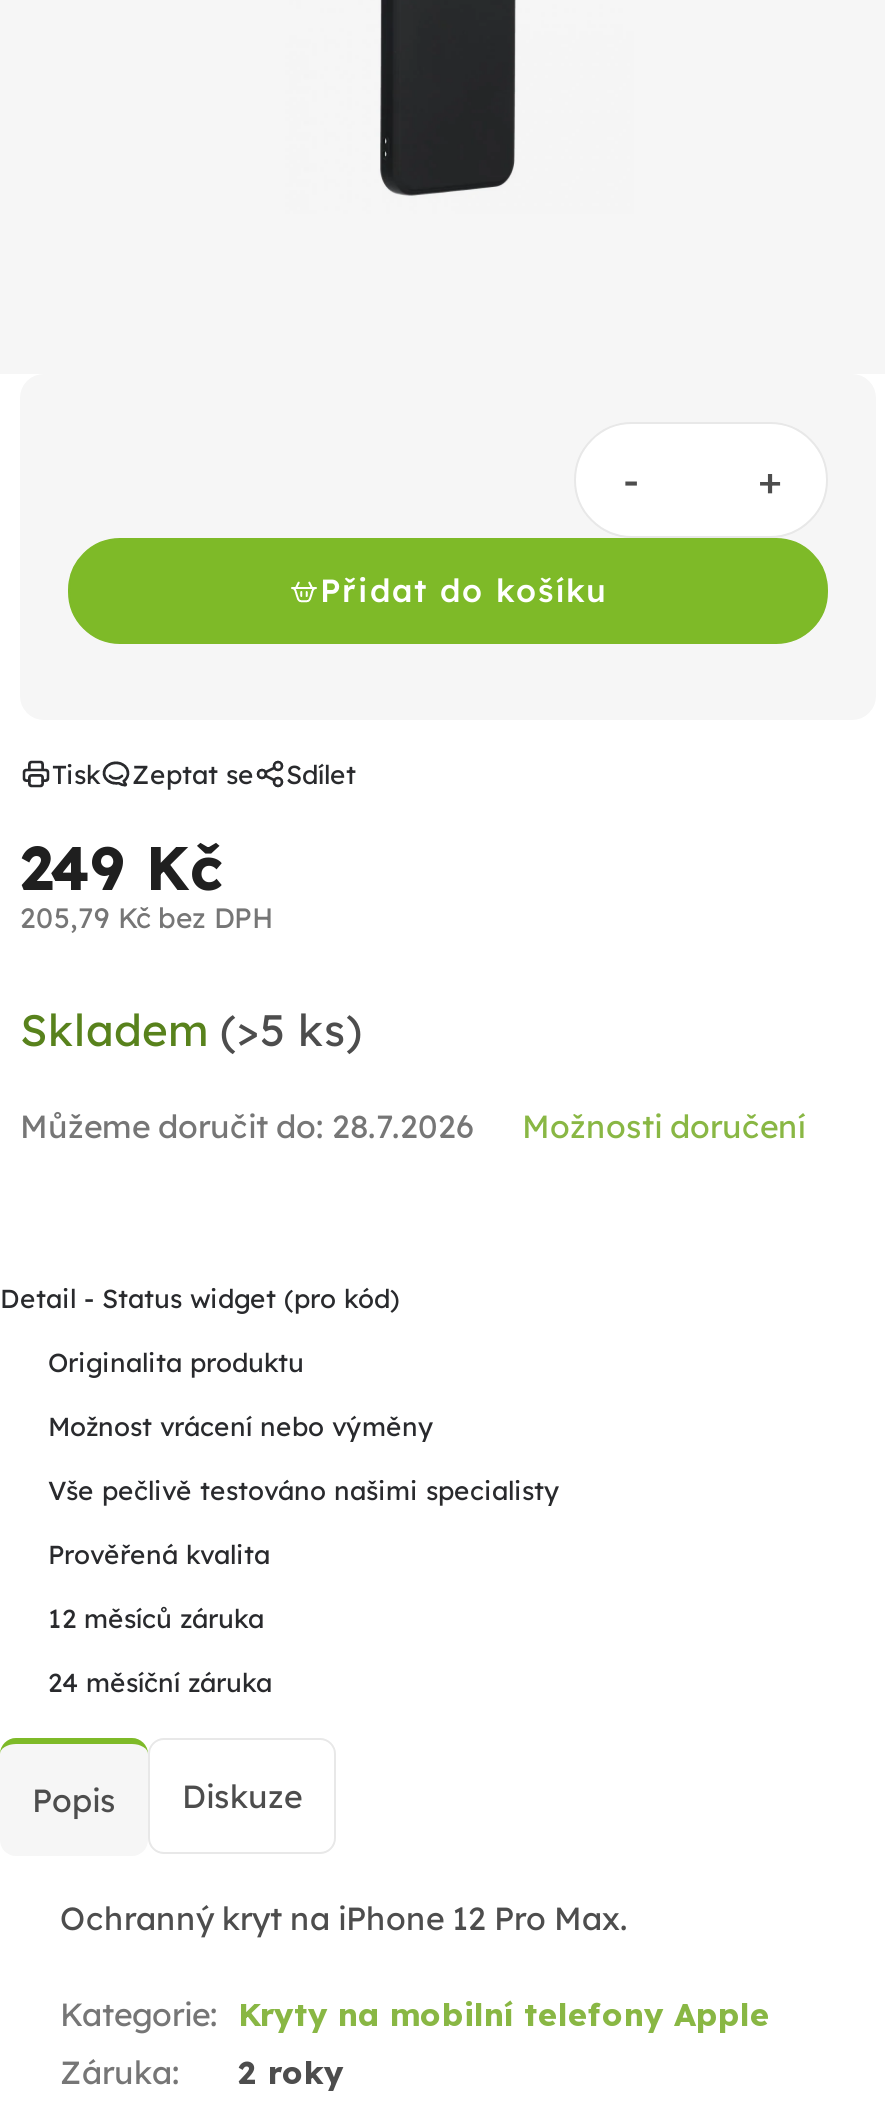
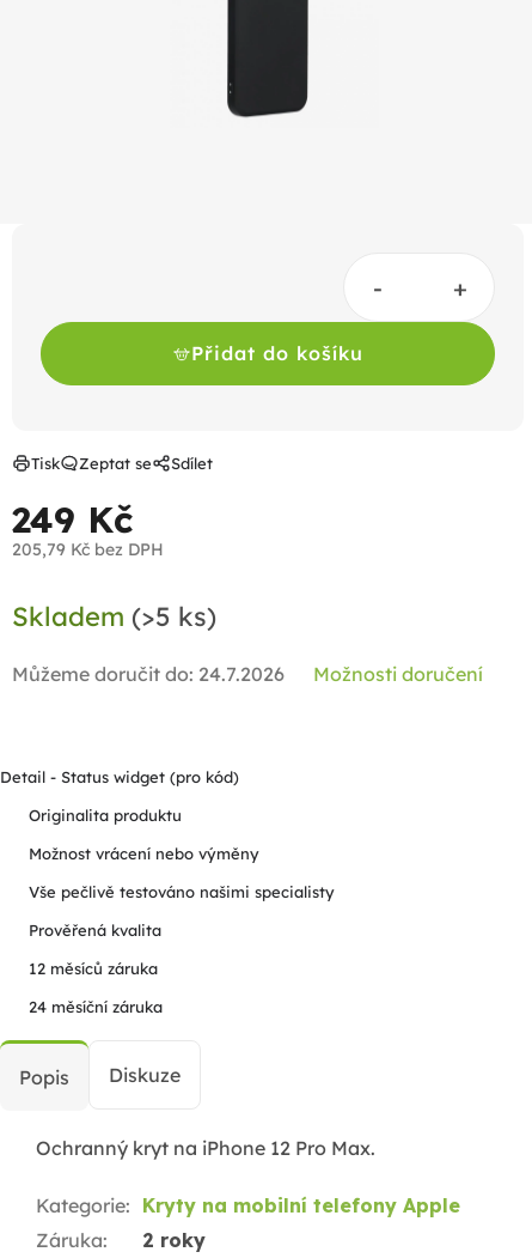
- Můžeme doručit do: 28.7.2026
+ Můžeme doručit do: 24.7.2026
